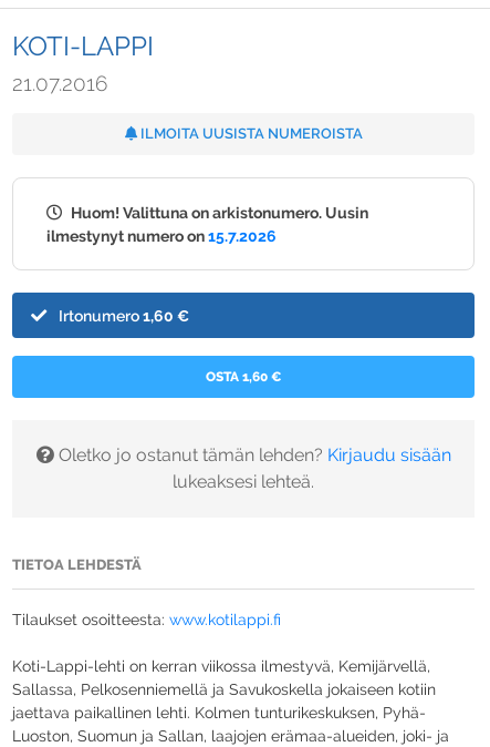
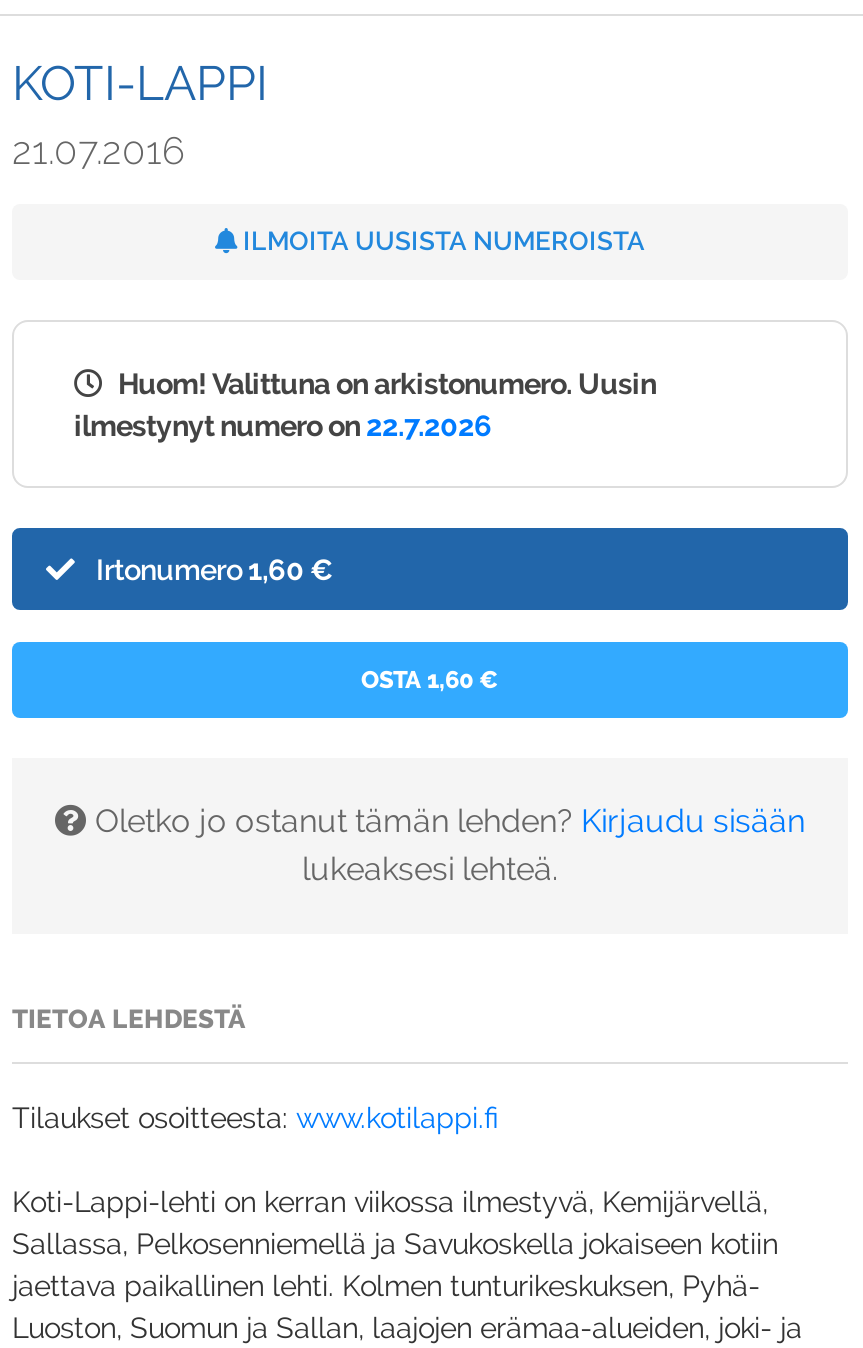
- ilmestynyt numero on 15.7.2026
+ ilmestynyt numero on 22.7.2026
